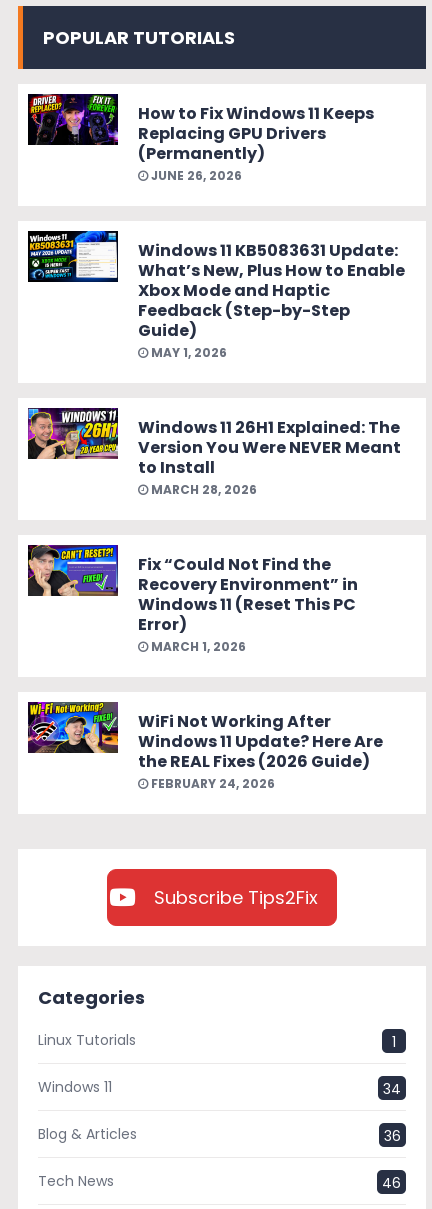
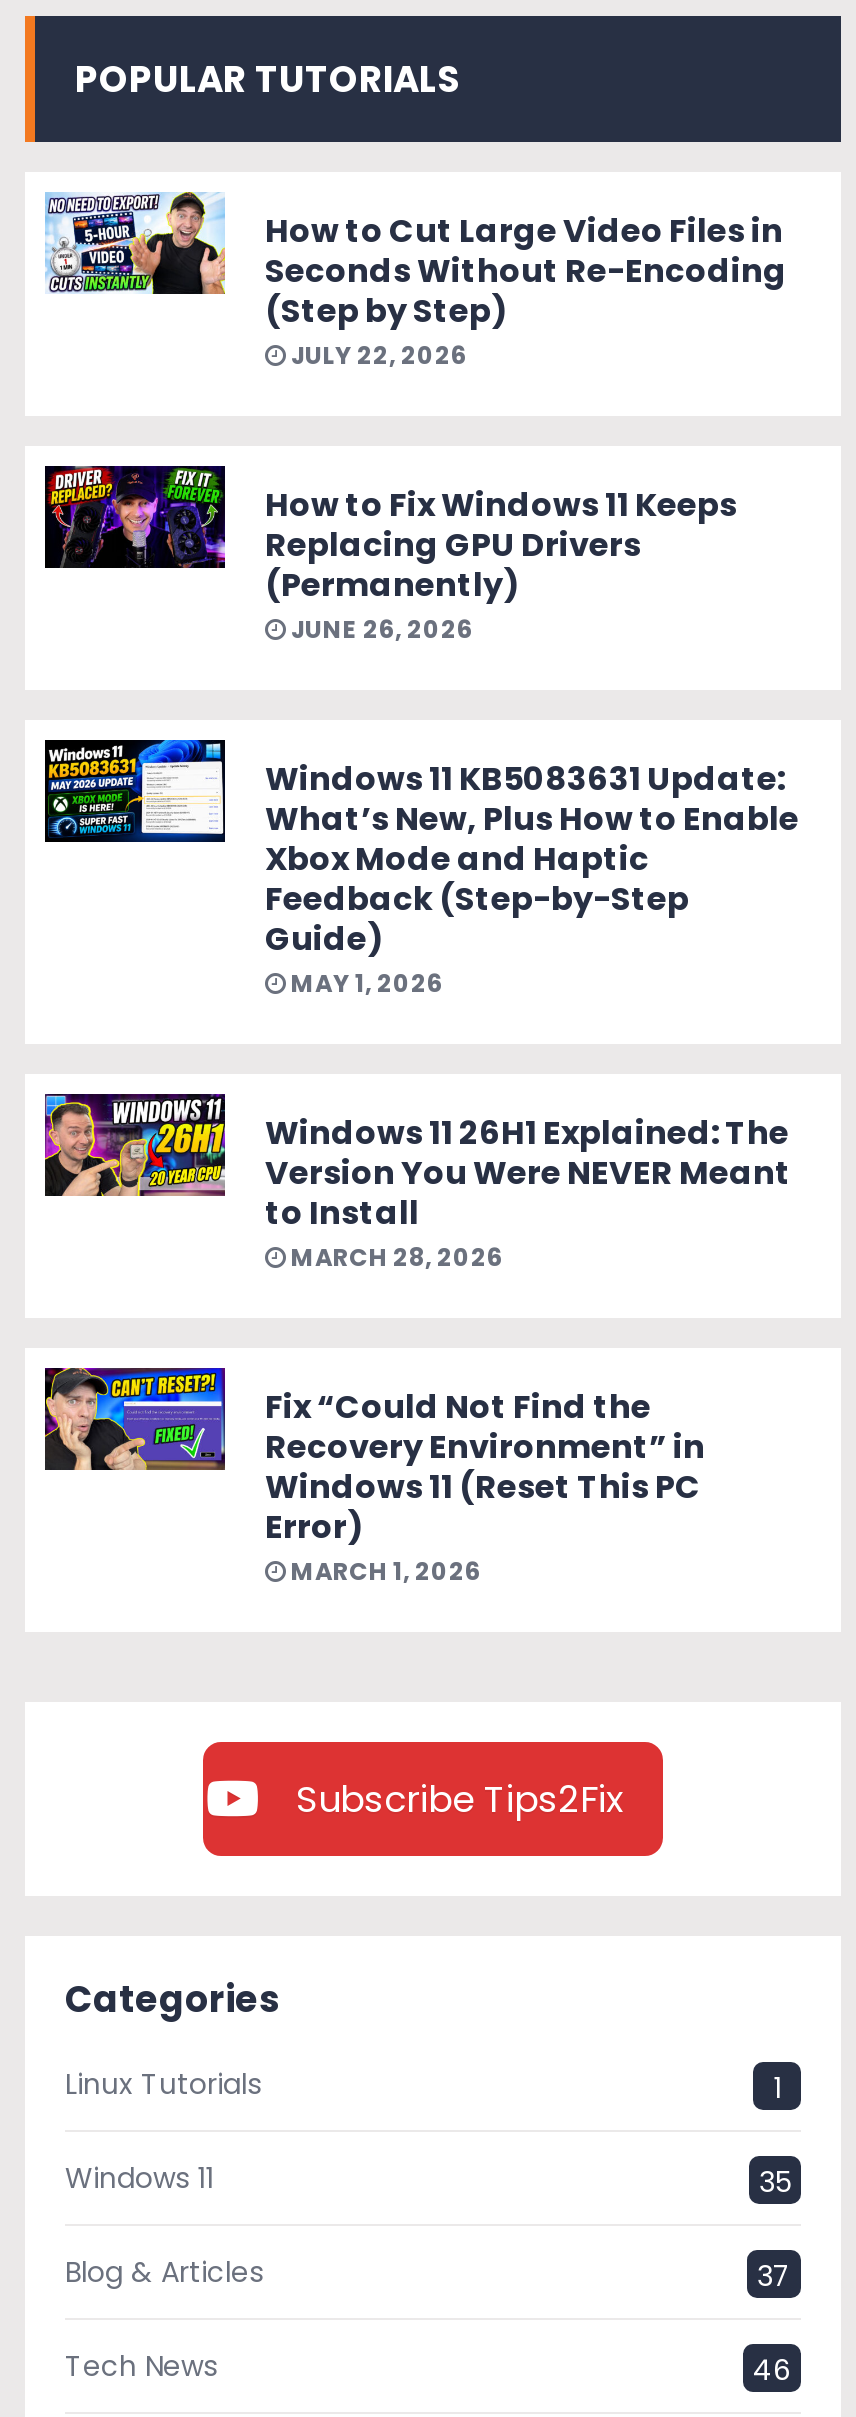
+ [image]
+ How to Cut Large Video Files in
+ Seconds Without Re-Encoding
+ (Step by Step)
+ JULY 22, 2026

moved down: [image] | How to Fix Windows 11 Keeps | Replacing GPU Drivers | ... | Error) | MARCH 1, 2026

- [image]
- WiFi Not Working After
- Windows 11 Update? Here Are
- the REAL Fixes (2026 Guide)
- FEBRUARY 24, 2026

- 34
+ 35

- 36
+ 37
